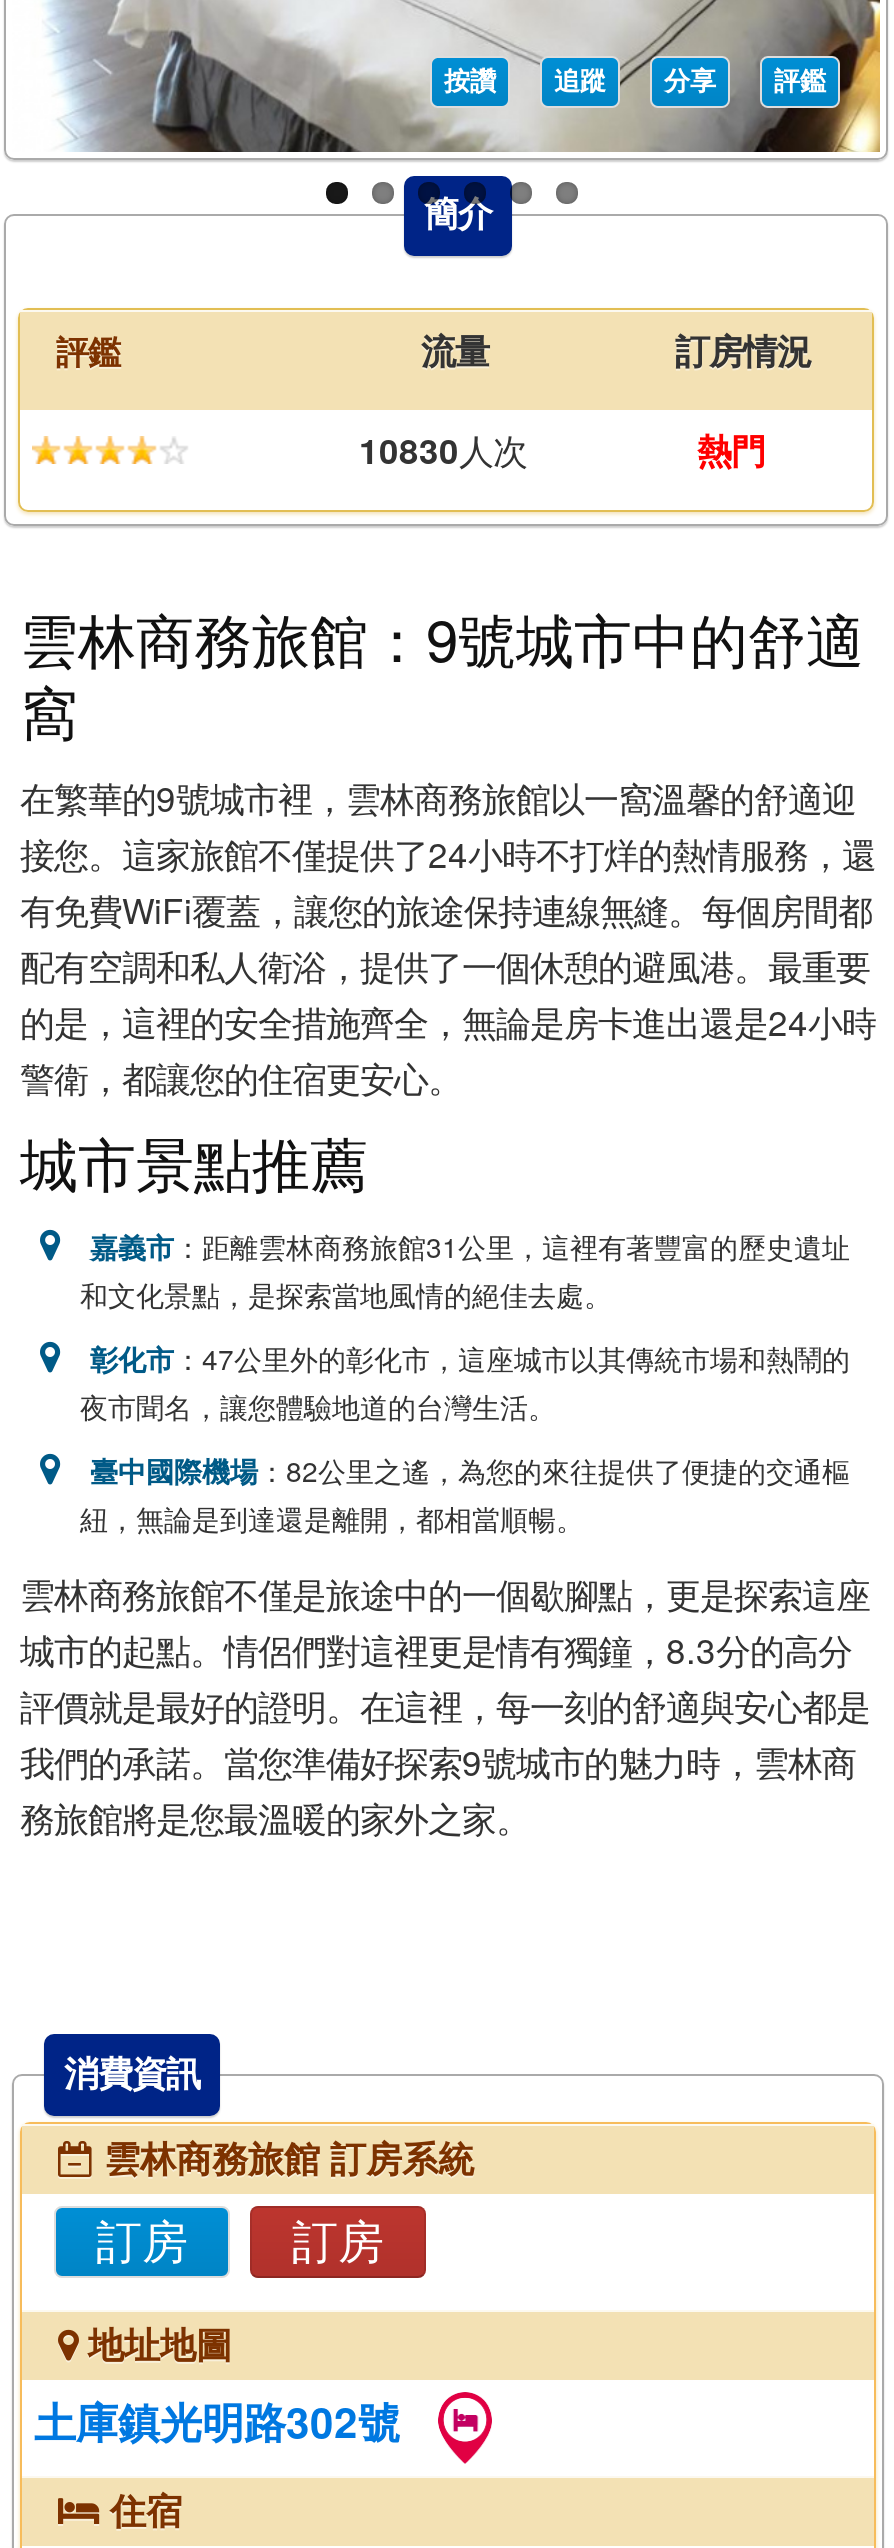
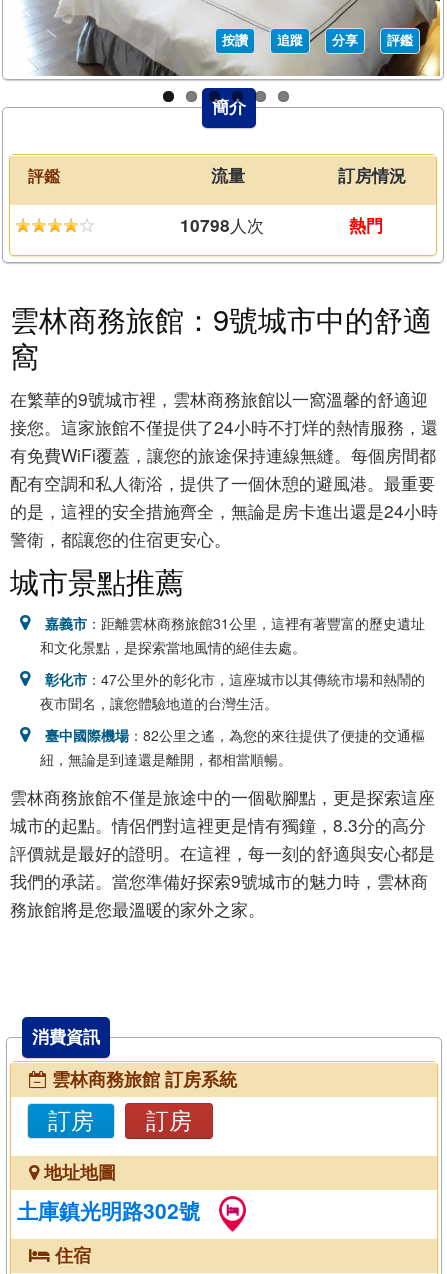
- 10830人次
+ 10798人次
